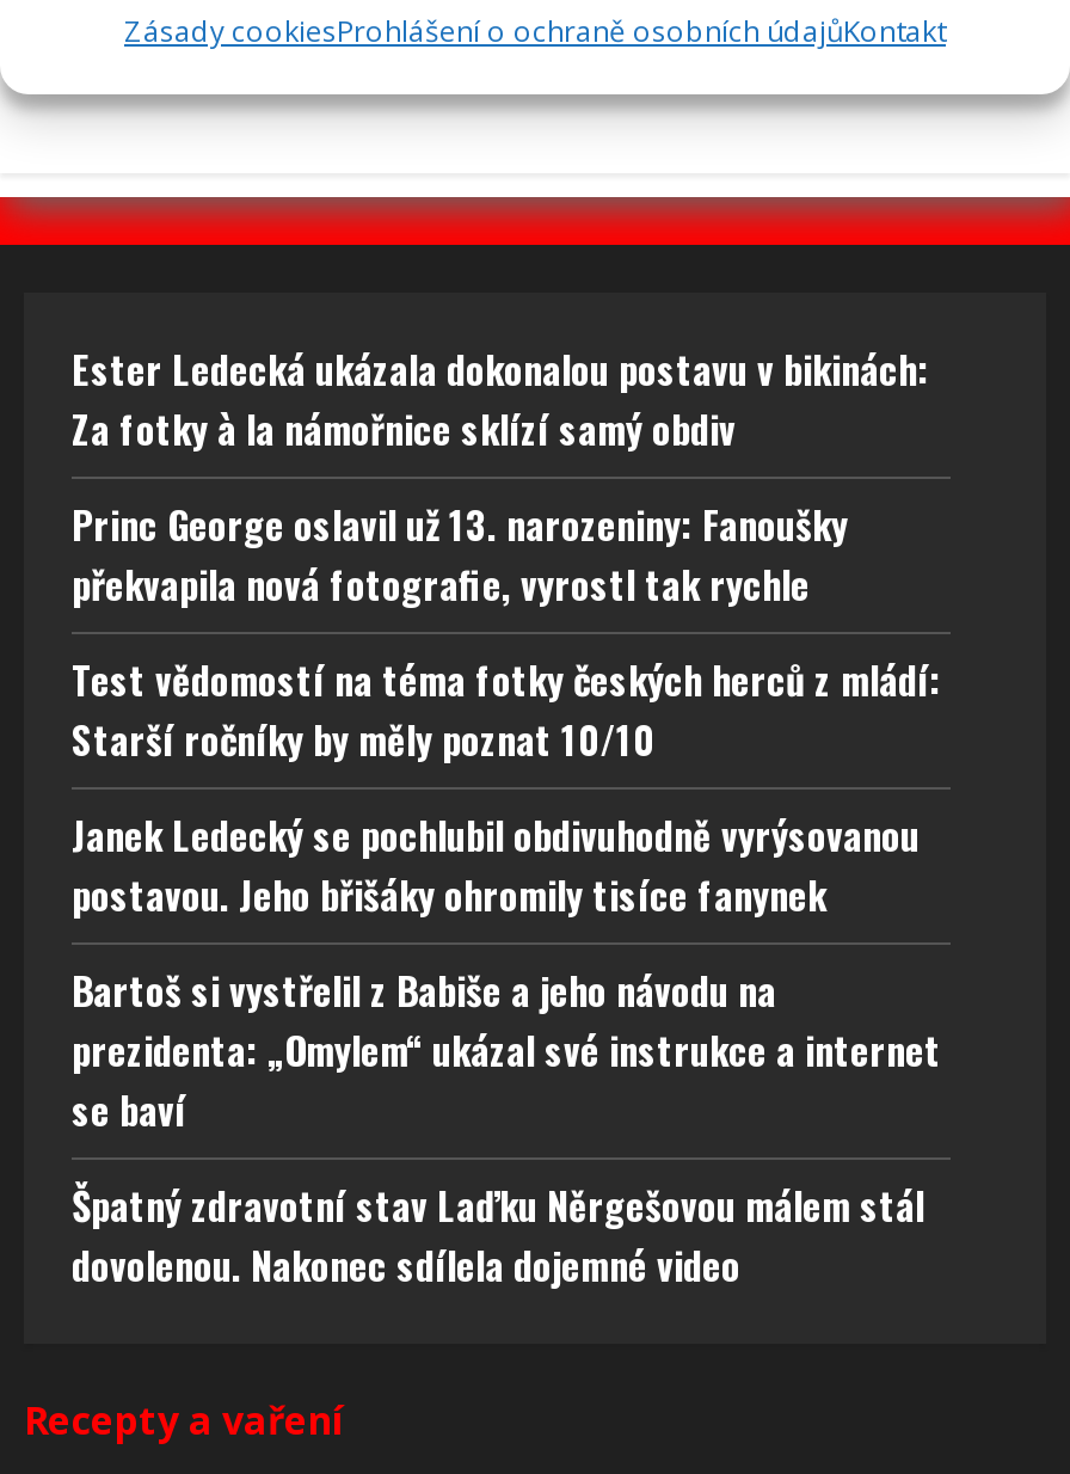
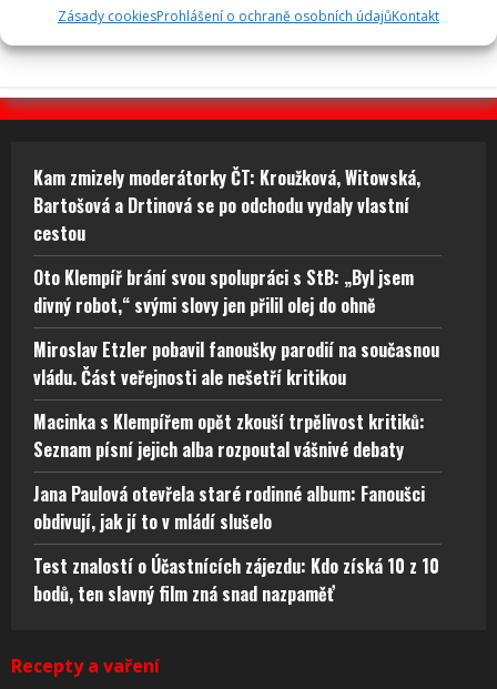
- Ester Ledecká ukázala dokonalou postavu v bikinách:
- Za fotky à la námořnice sklízí samý obdiv
+ Kam zmizely moderátorky ČT: Kroužková, Witowská,
+ Bartošová a Drtinová se po odchodu vydaly vlastní
+ cestou

- Princ George oslavil už 13. narozeniny: Fanoušky
- překvapila nová fotografie, vyrostl tak rychle
+ Oto Klempíř brání svou spolupráci s StB: „Byl jsem
+ divný robot,“ svými slovy jen přilil olej do ohně

- Test vědomostí na téma fotky českých herců z mládí:
- Starší ročníky by měly poznat 10/10
+ Miroslav Etzler pobavil fanoušky parodií na současnou
+ vládu. Část veřejnosti ale nešetří kritikou

- Janek Ledecký se pochlubil obdivuhodně vyrýsovanou
- postavou. Jeho břišáky ohromily tisíce fanynek
+ Macinka s Klempířem opět zkouší trpělivost kritiků:
+ Seznam písní jejich alba rozpoutal vášnivé debaty

- Bartoš si vystřelil z Babiše a jeho návodu na
- prezidenta: „Omylem“ ukázal své instrukce a internet
- se baví
+ Jana Paulová otevřela staré rodinné album: Fanoušci
+ obdivují, jak jí to v mládí slušelo

- Špatný zdravotní stav Laďku Něrgešovou málem stál
- dovolenou. Nakonec sdílela dojemné video
+ Test znalostí o Účastnících zájezdu: Kdo získá 10 z 10
+ bodů, ten slavný film zná snad nazpaměť
